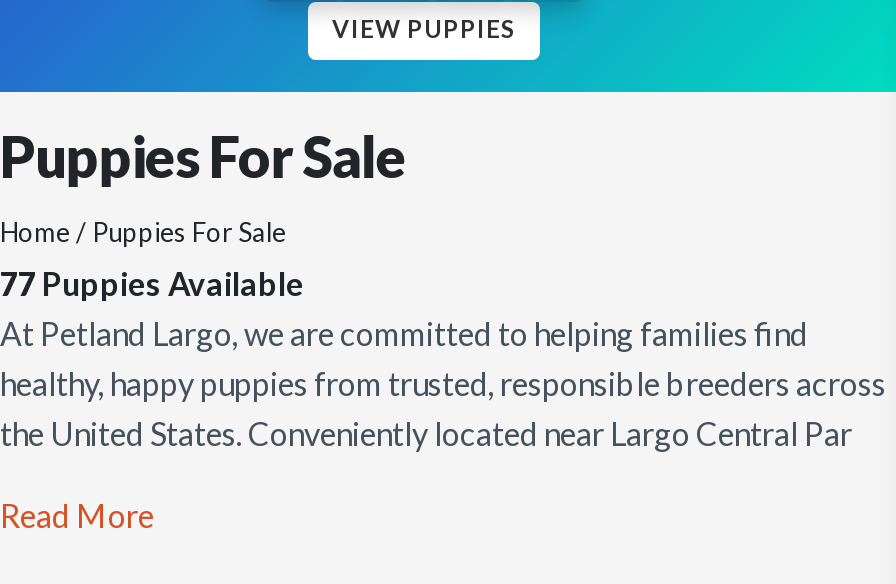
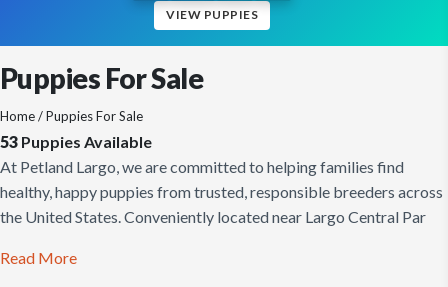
- 77 Puppies Available
+ 53 Puppies Available
